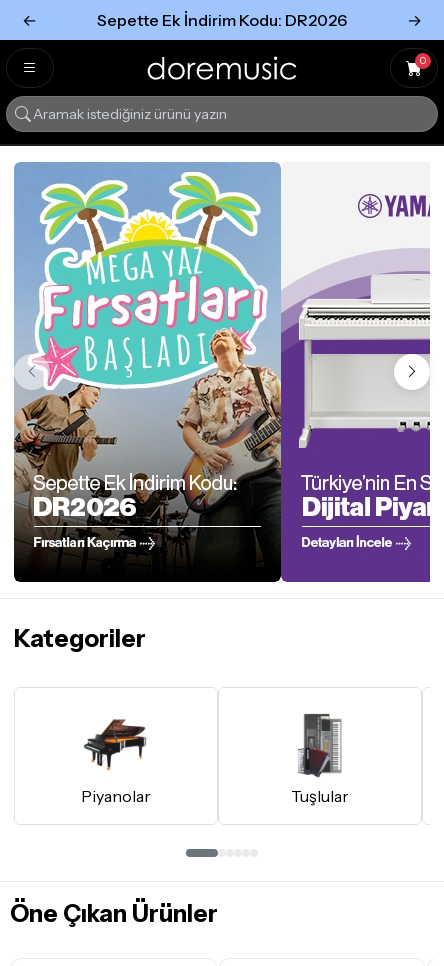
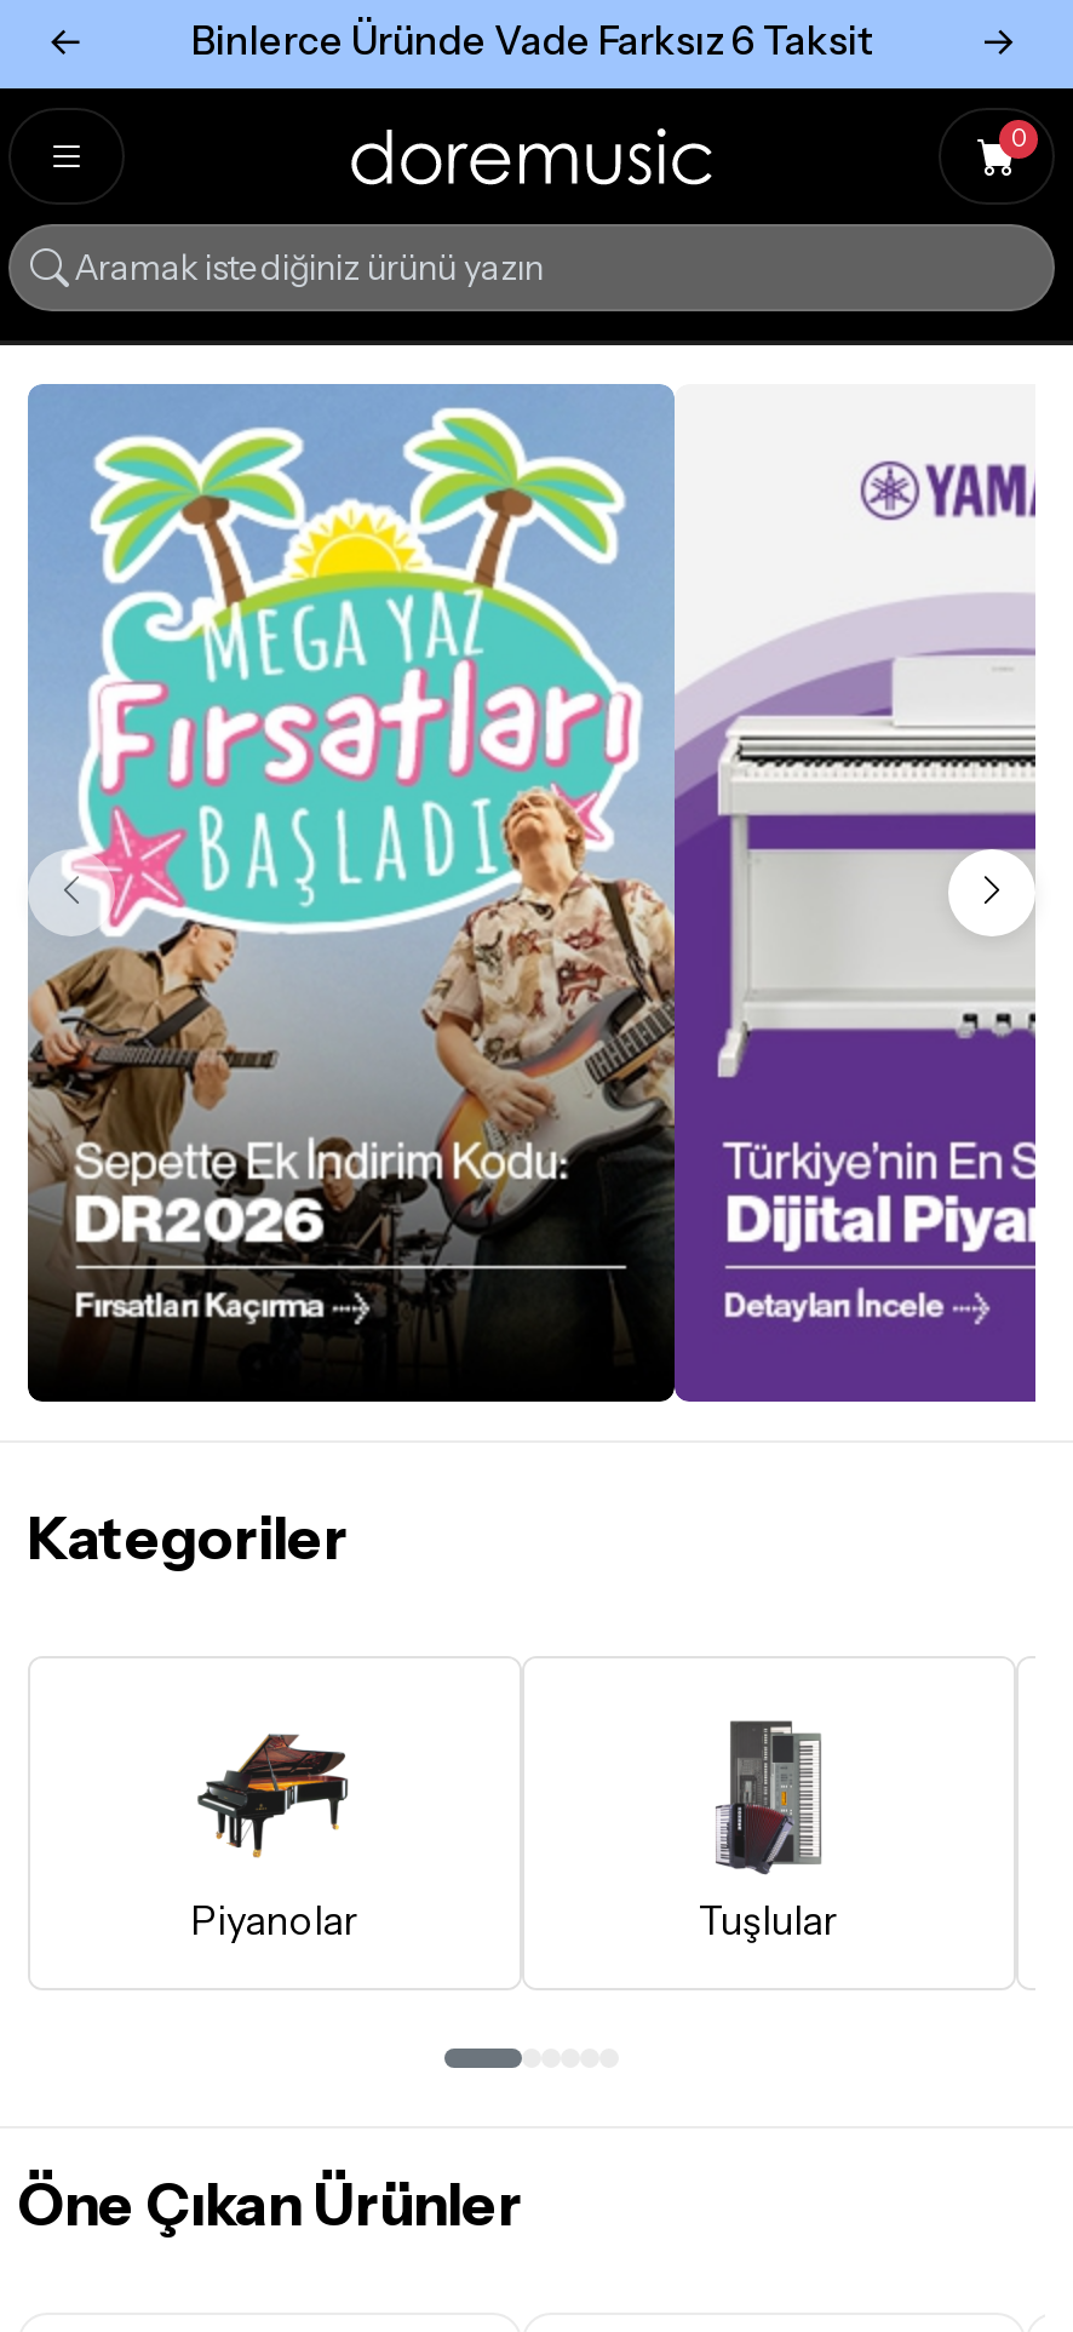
- Sepette Ek İndirim Kodu: DR2026
+ Binlerce Üründe Vade Farksız 6 Taksit
